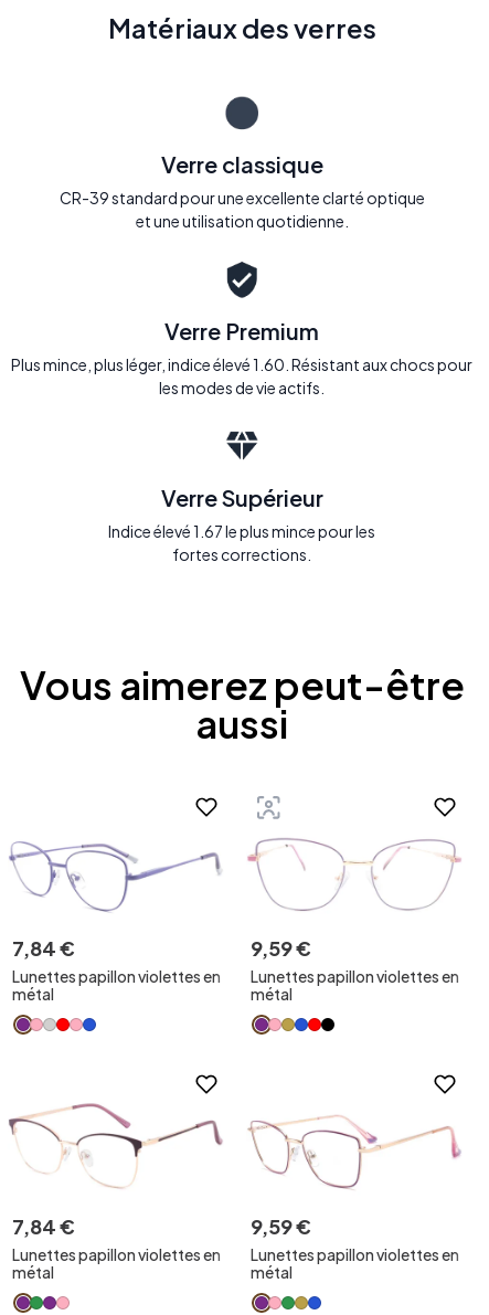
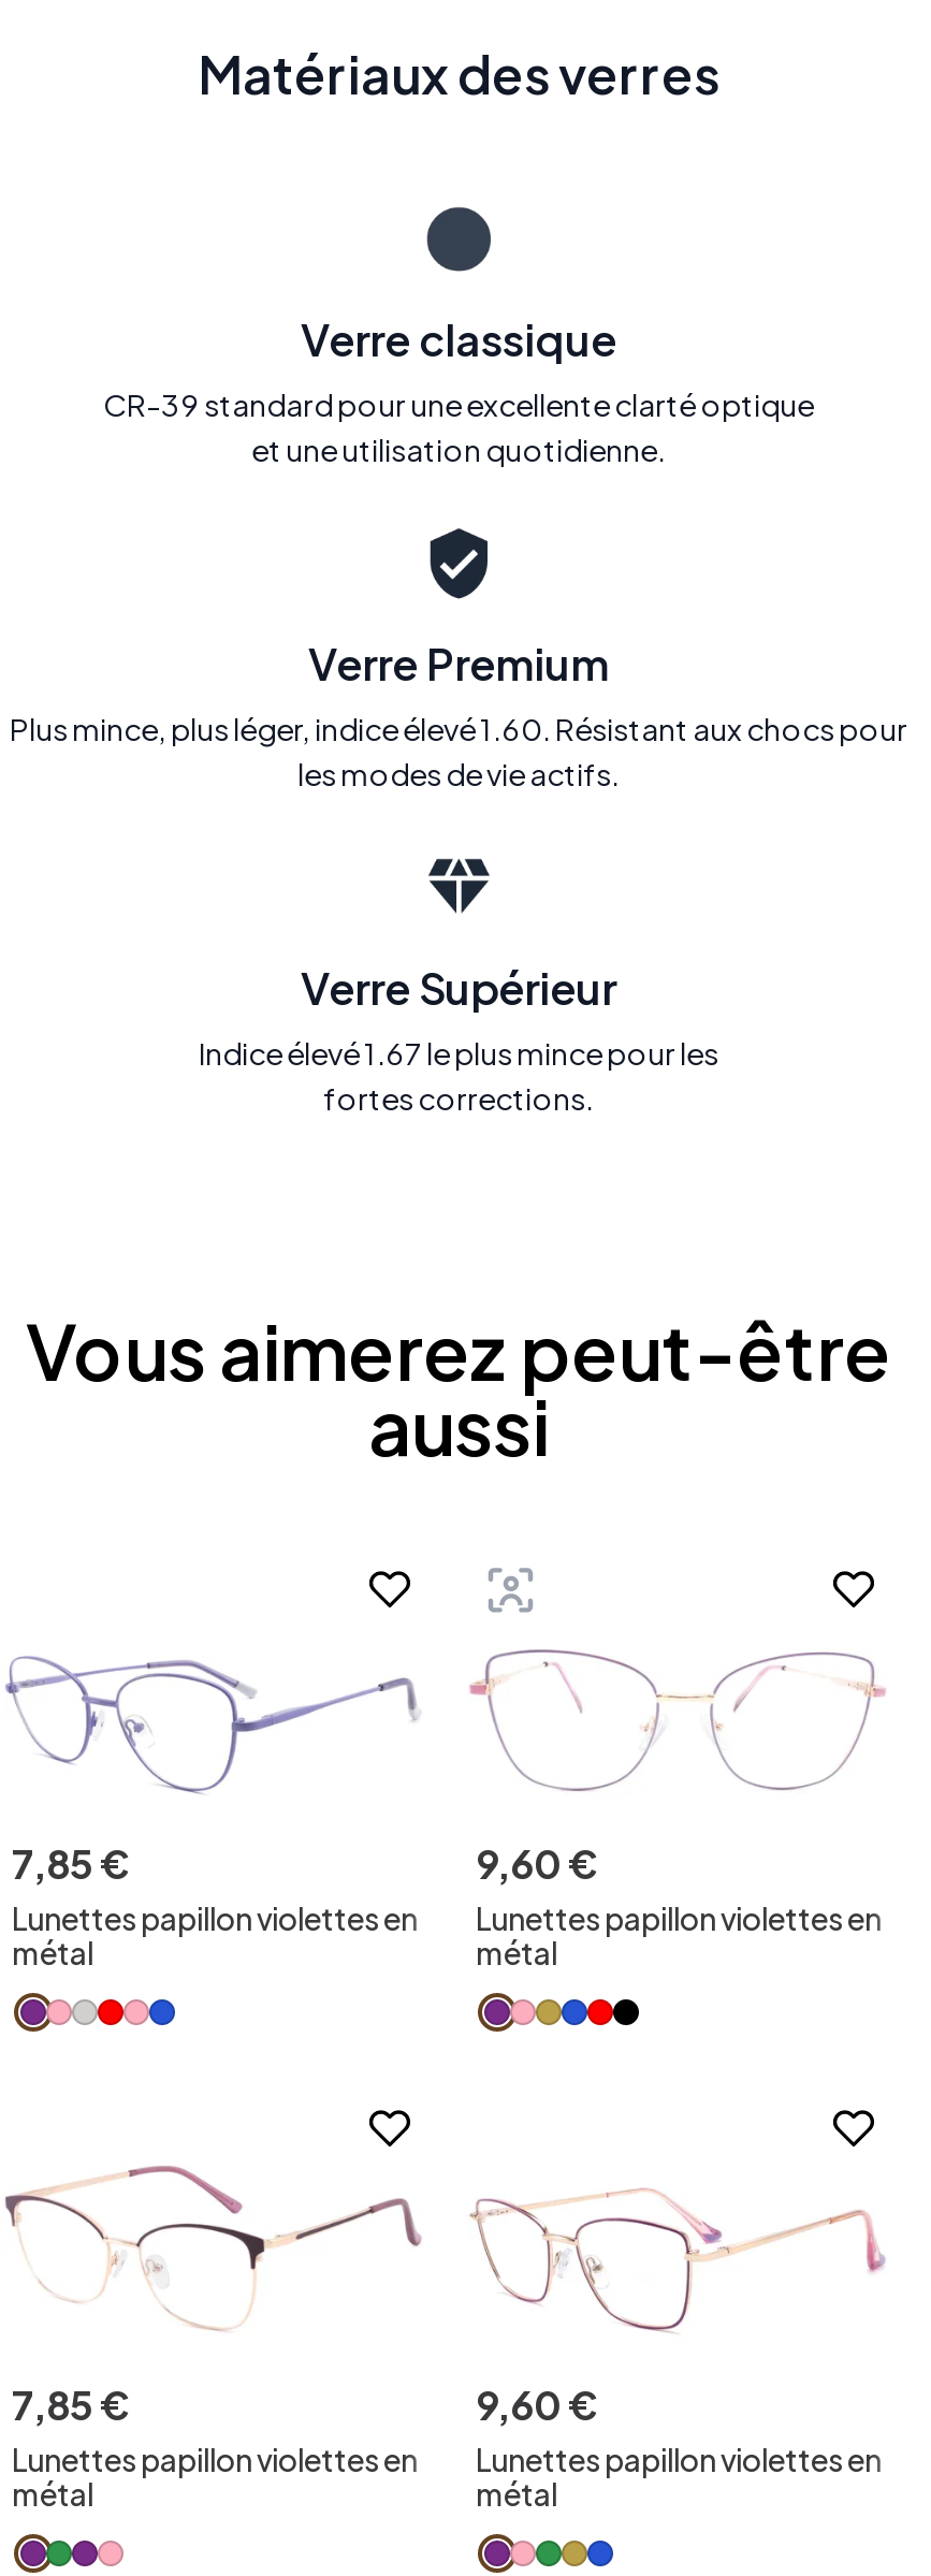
- 7,84 €
+ 7,85 €

- 9,59 €
+ 9,60 €

- 7,84 €
+ 7,85 €

- 9,59 €
+ 9,60 €
